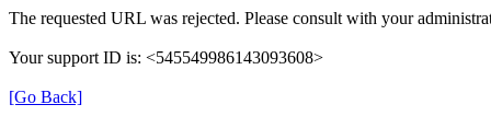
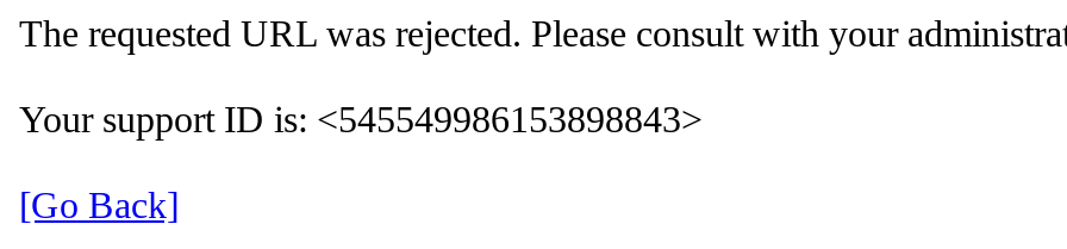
- Your support ID is: <545549986143093608>
+ Your support ID is: <545549986153898843>
